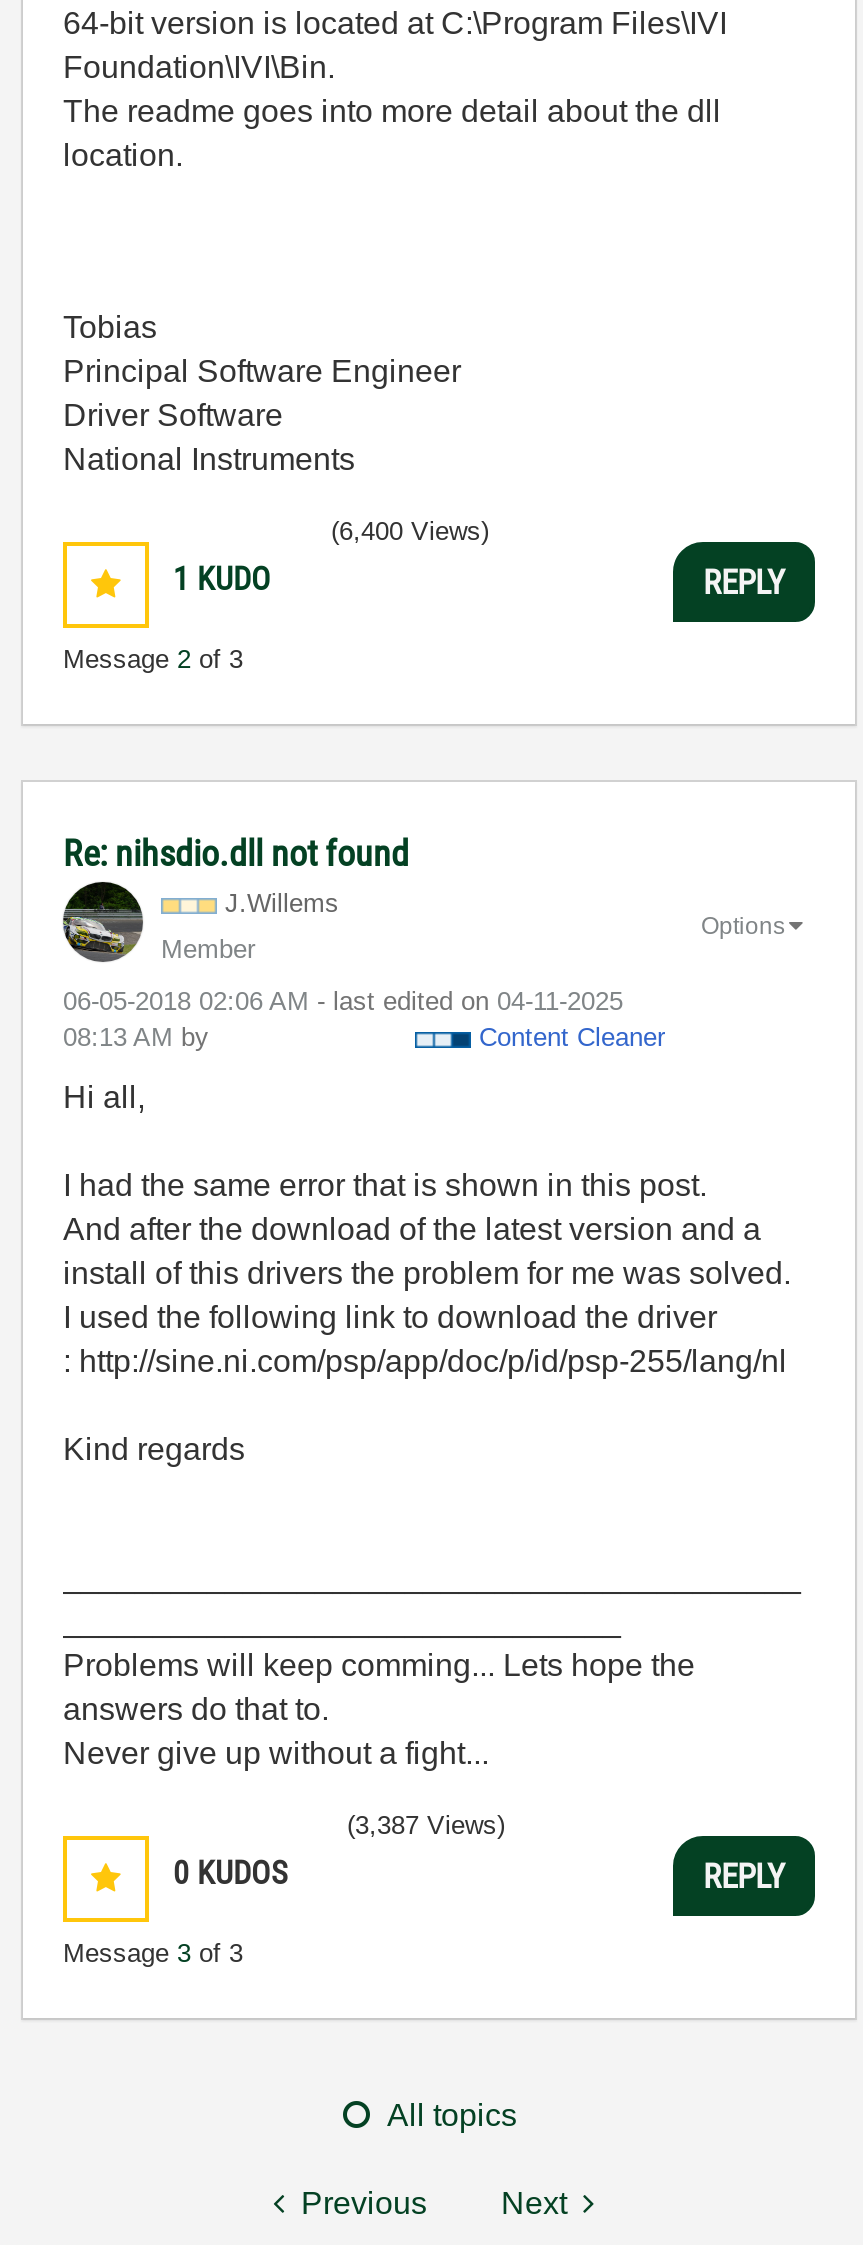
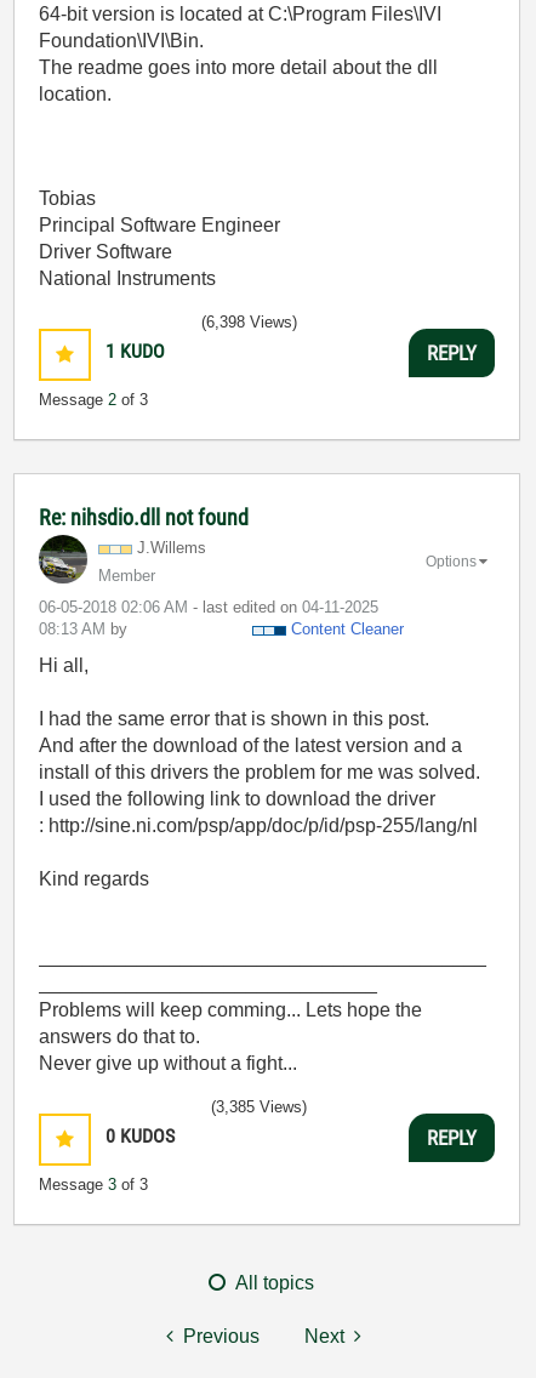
- (6,400 Views)
+ (6,398 Views)

- (3,387 Views)
+ (3,385 Views)
